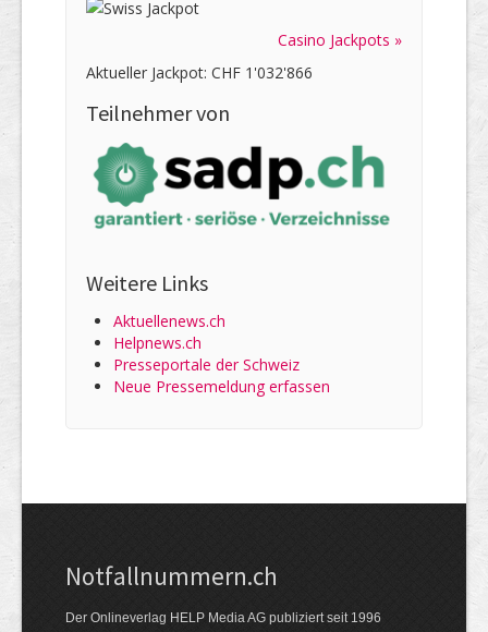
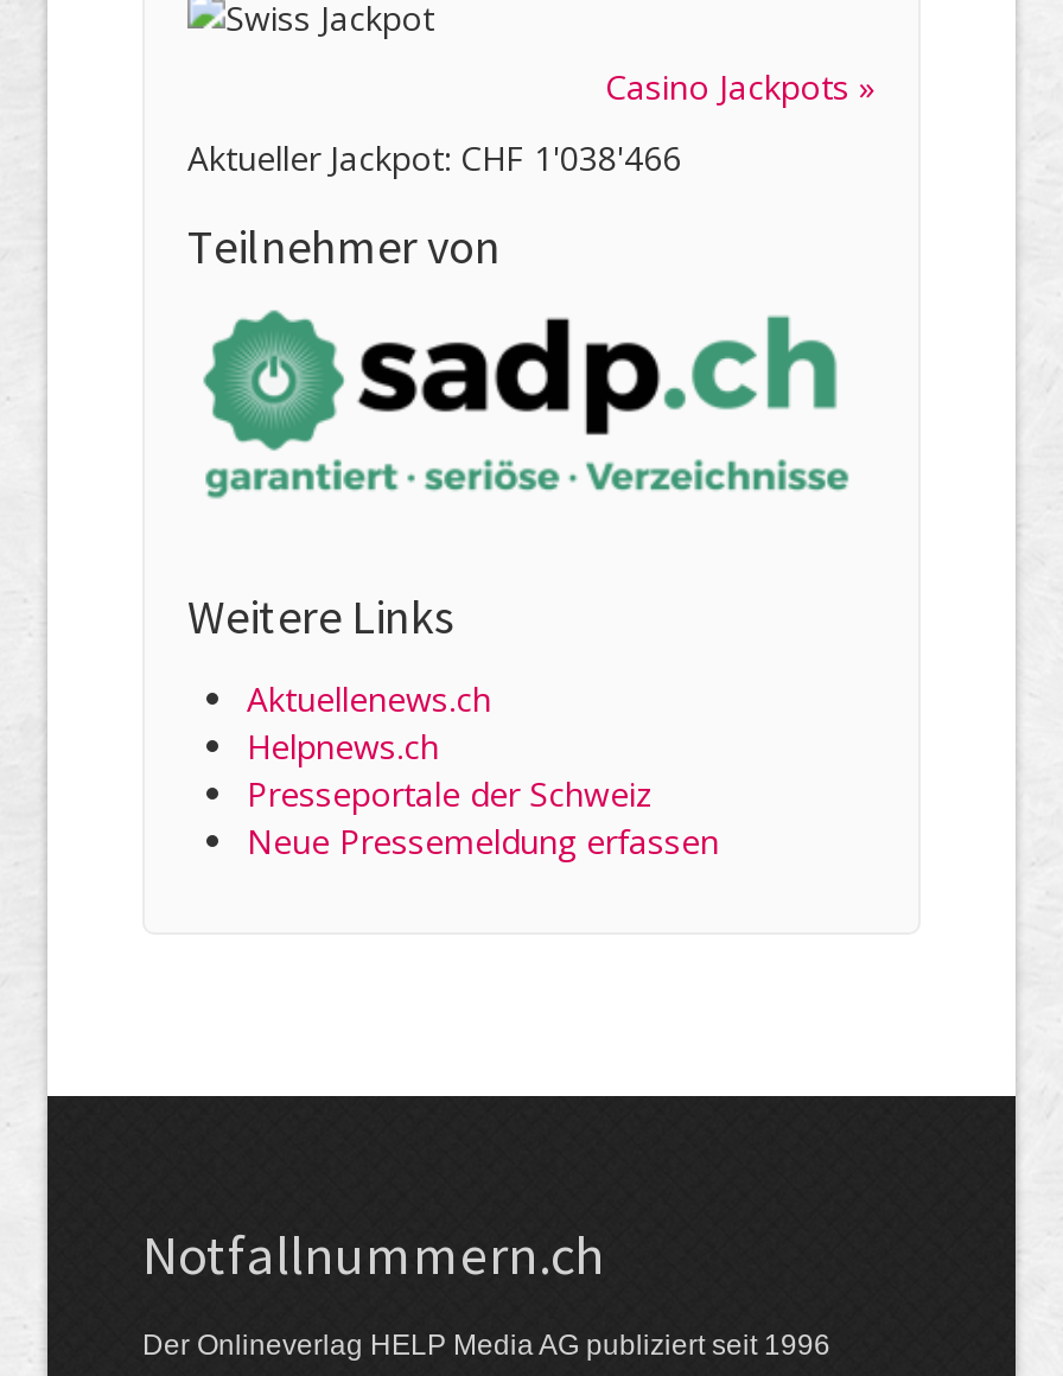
- Aktueller Jackpot: CHF 1'032'866
+ Aktueller Jackpot: CHF 1'038'466
